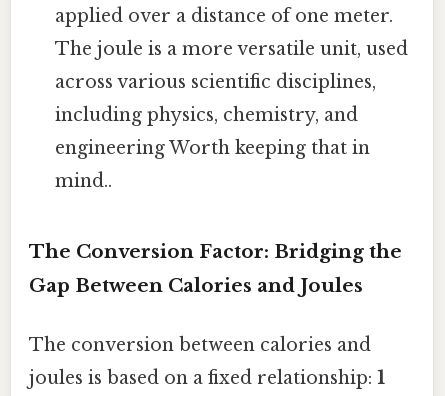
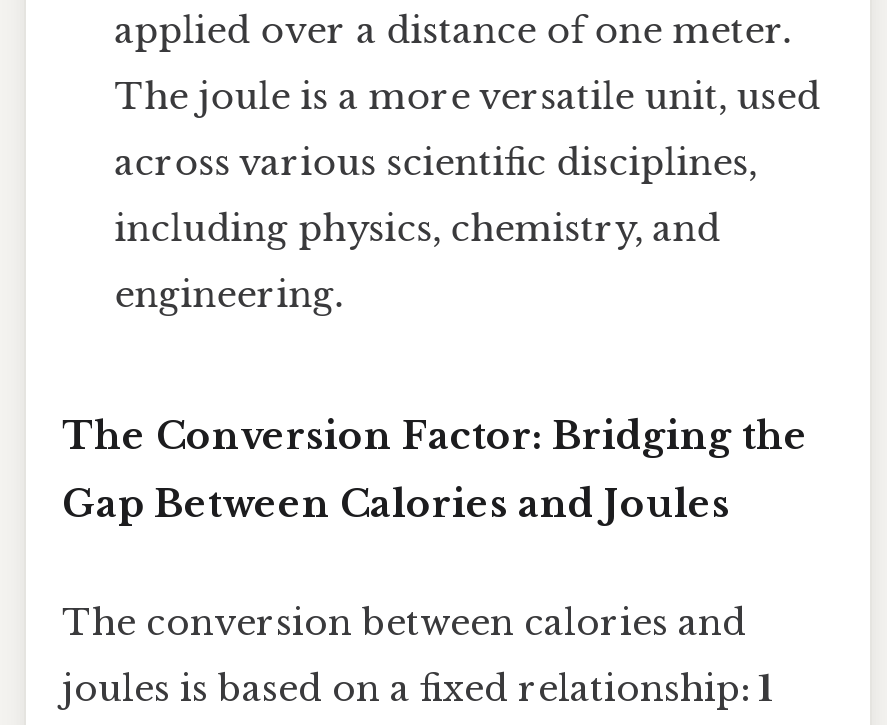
- engineering Worth keeping that in
- mind..
+ engineering.
